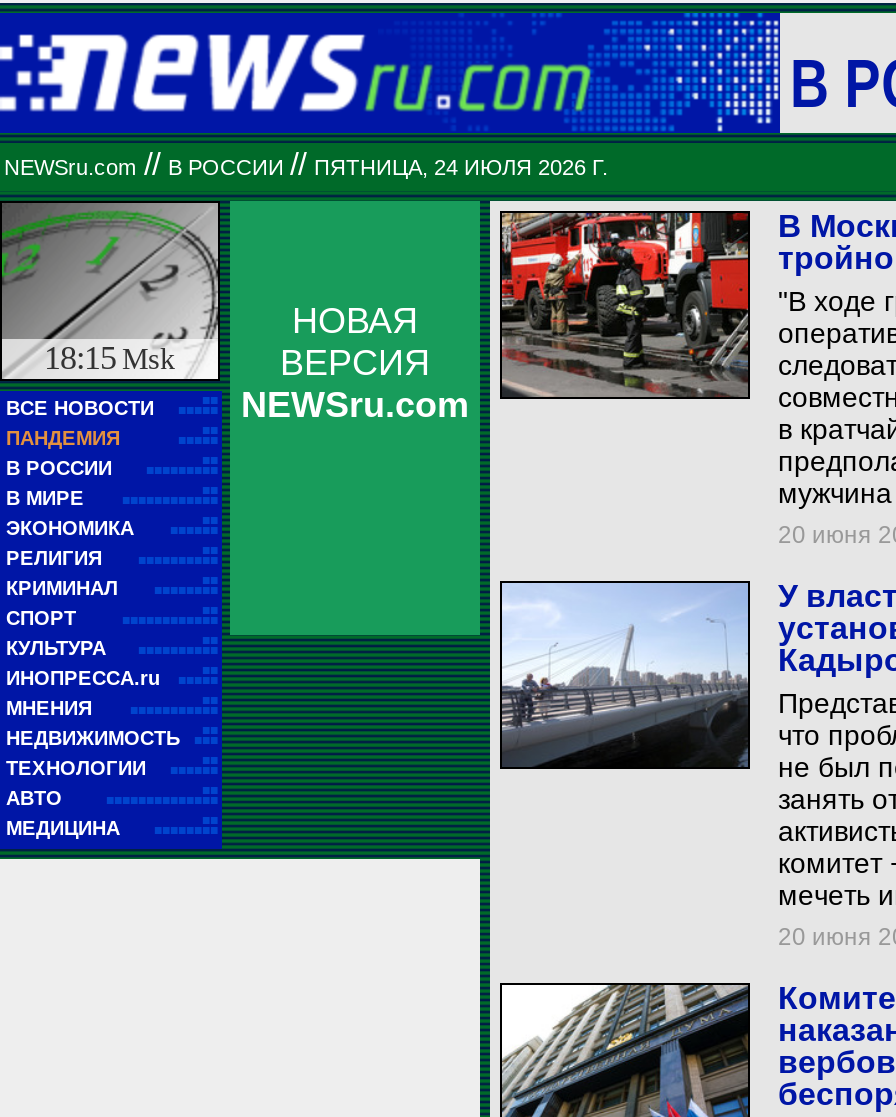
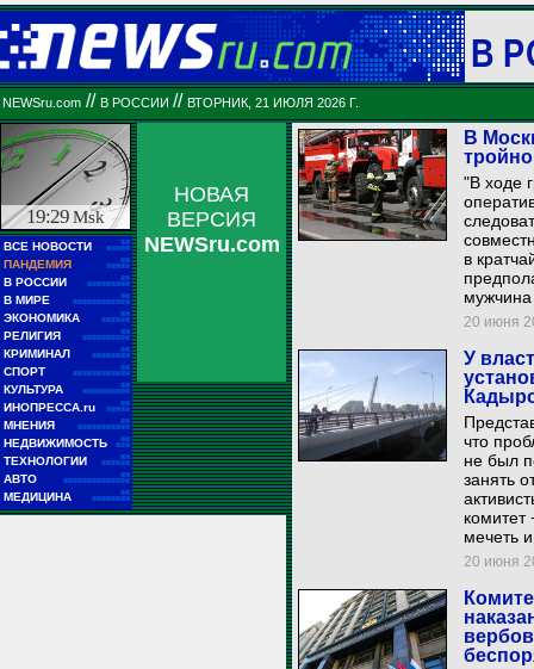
- NEWSru.com // В РОССИИ // ПЯТНИЦА, 24 ИЮЛЯ 2026 Г.
+ NEWSru.com // В РОССИИ // ВТОРНИК, 21 ИЮЛЯ 2026 Г.

- 18:15 Msk
+ 19:29 Msk
